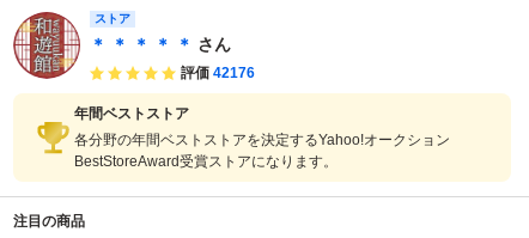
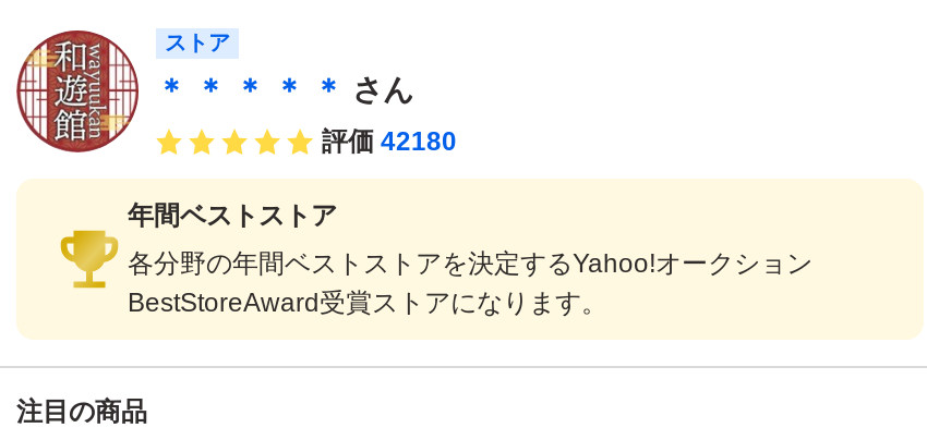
- 評価 42176
+ 評価 42180
